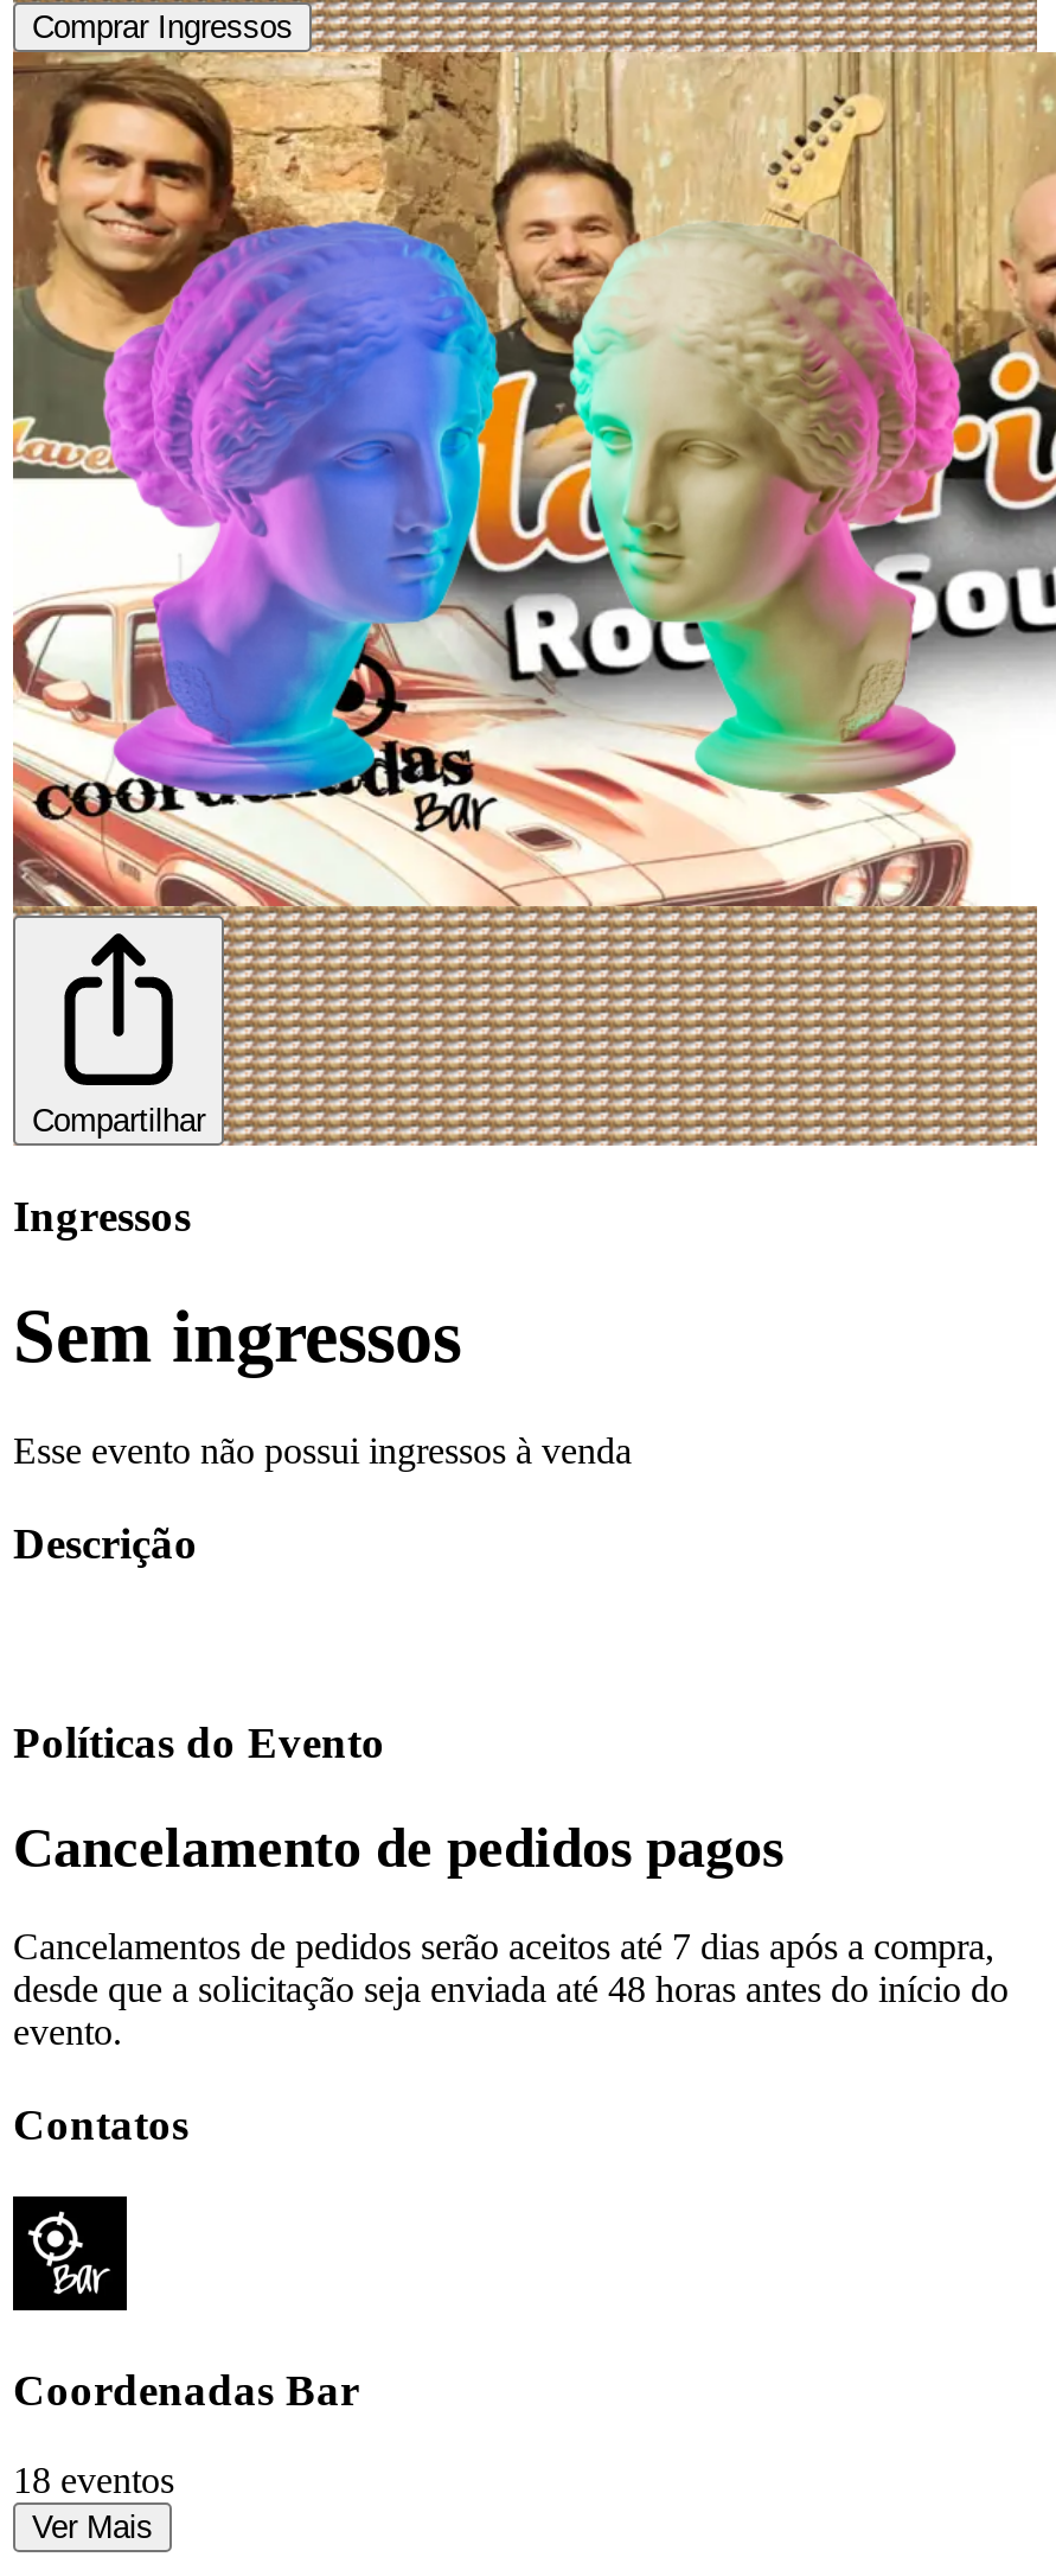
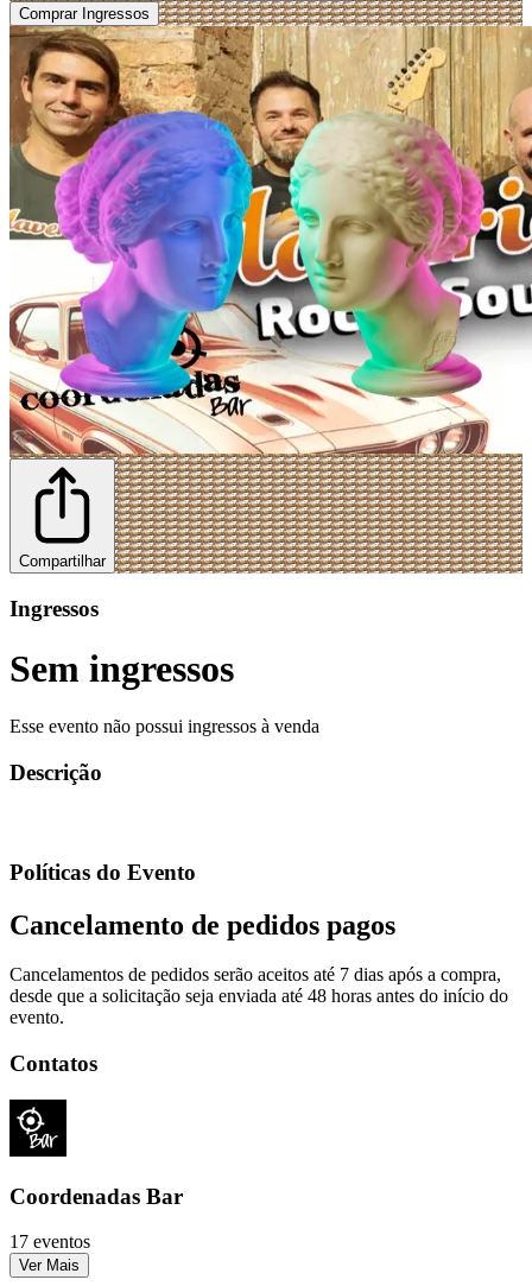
- 18 eventos
+ 17 eventos
